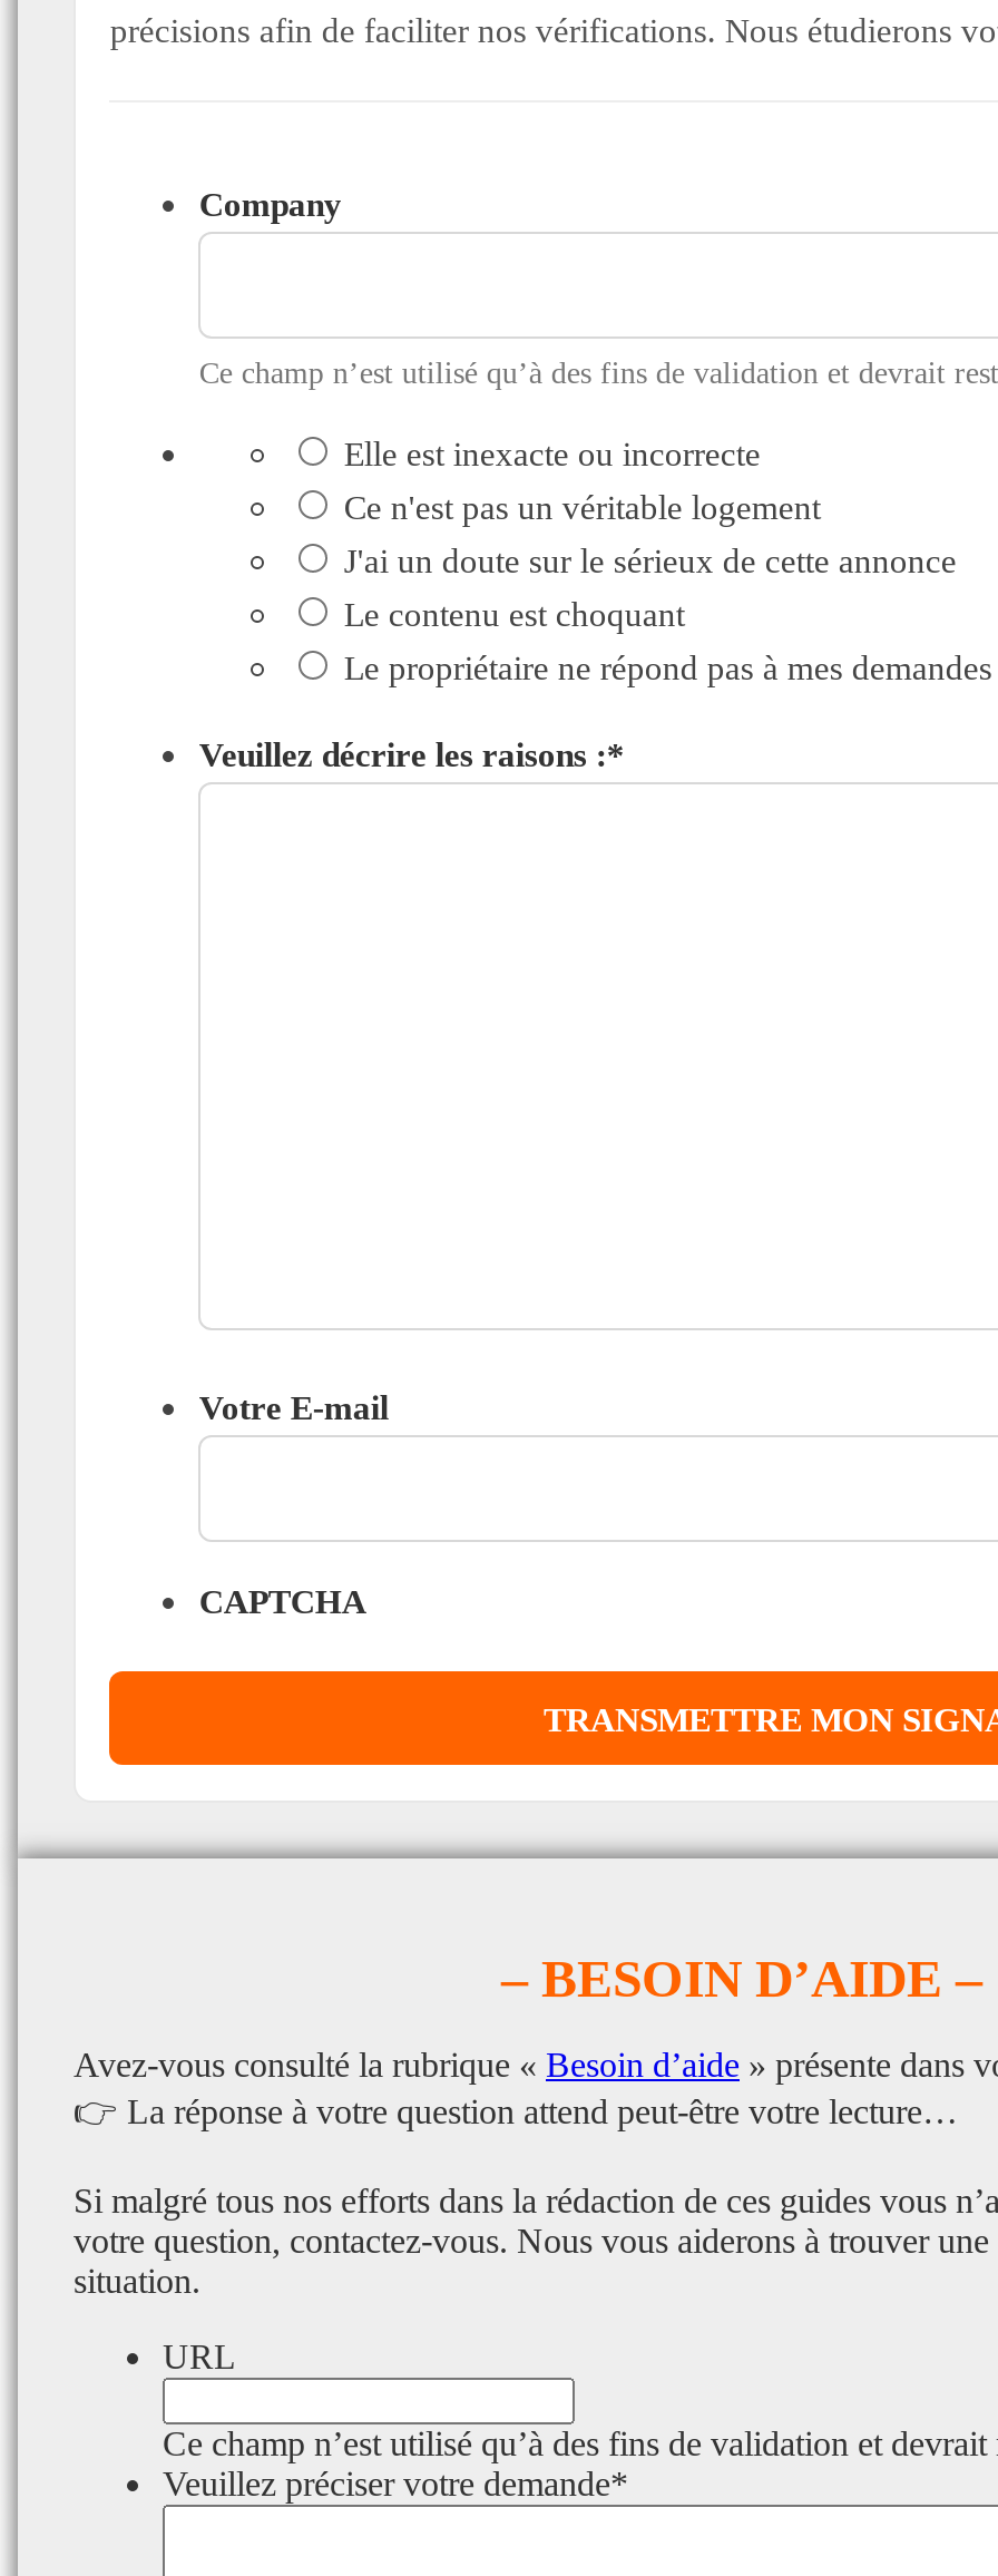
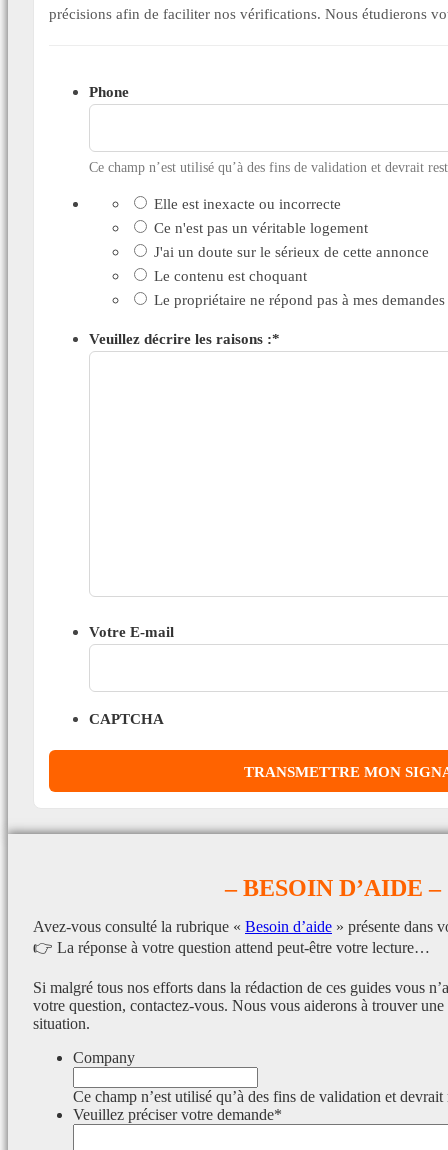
+ Phone

moved down: Company

- URL
